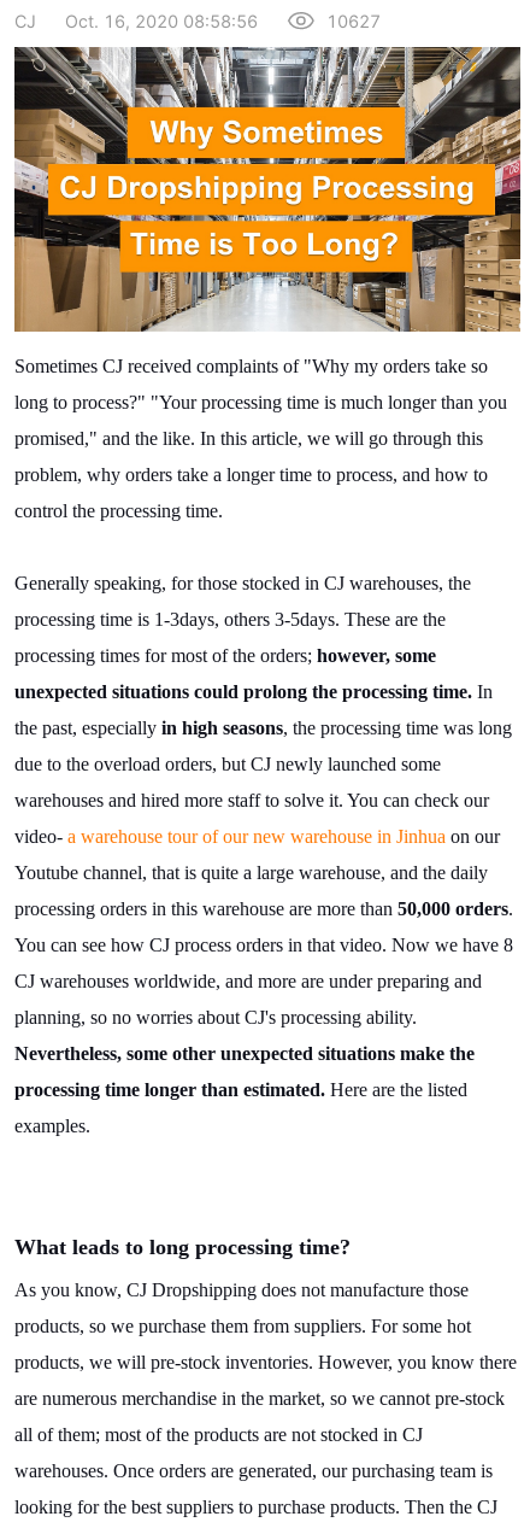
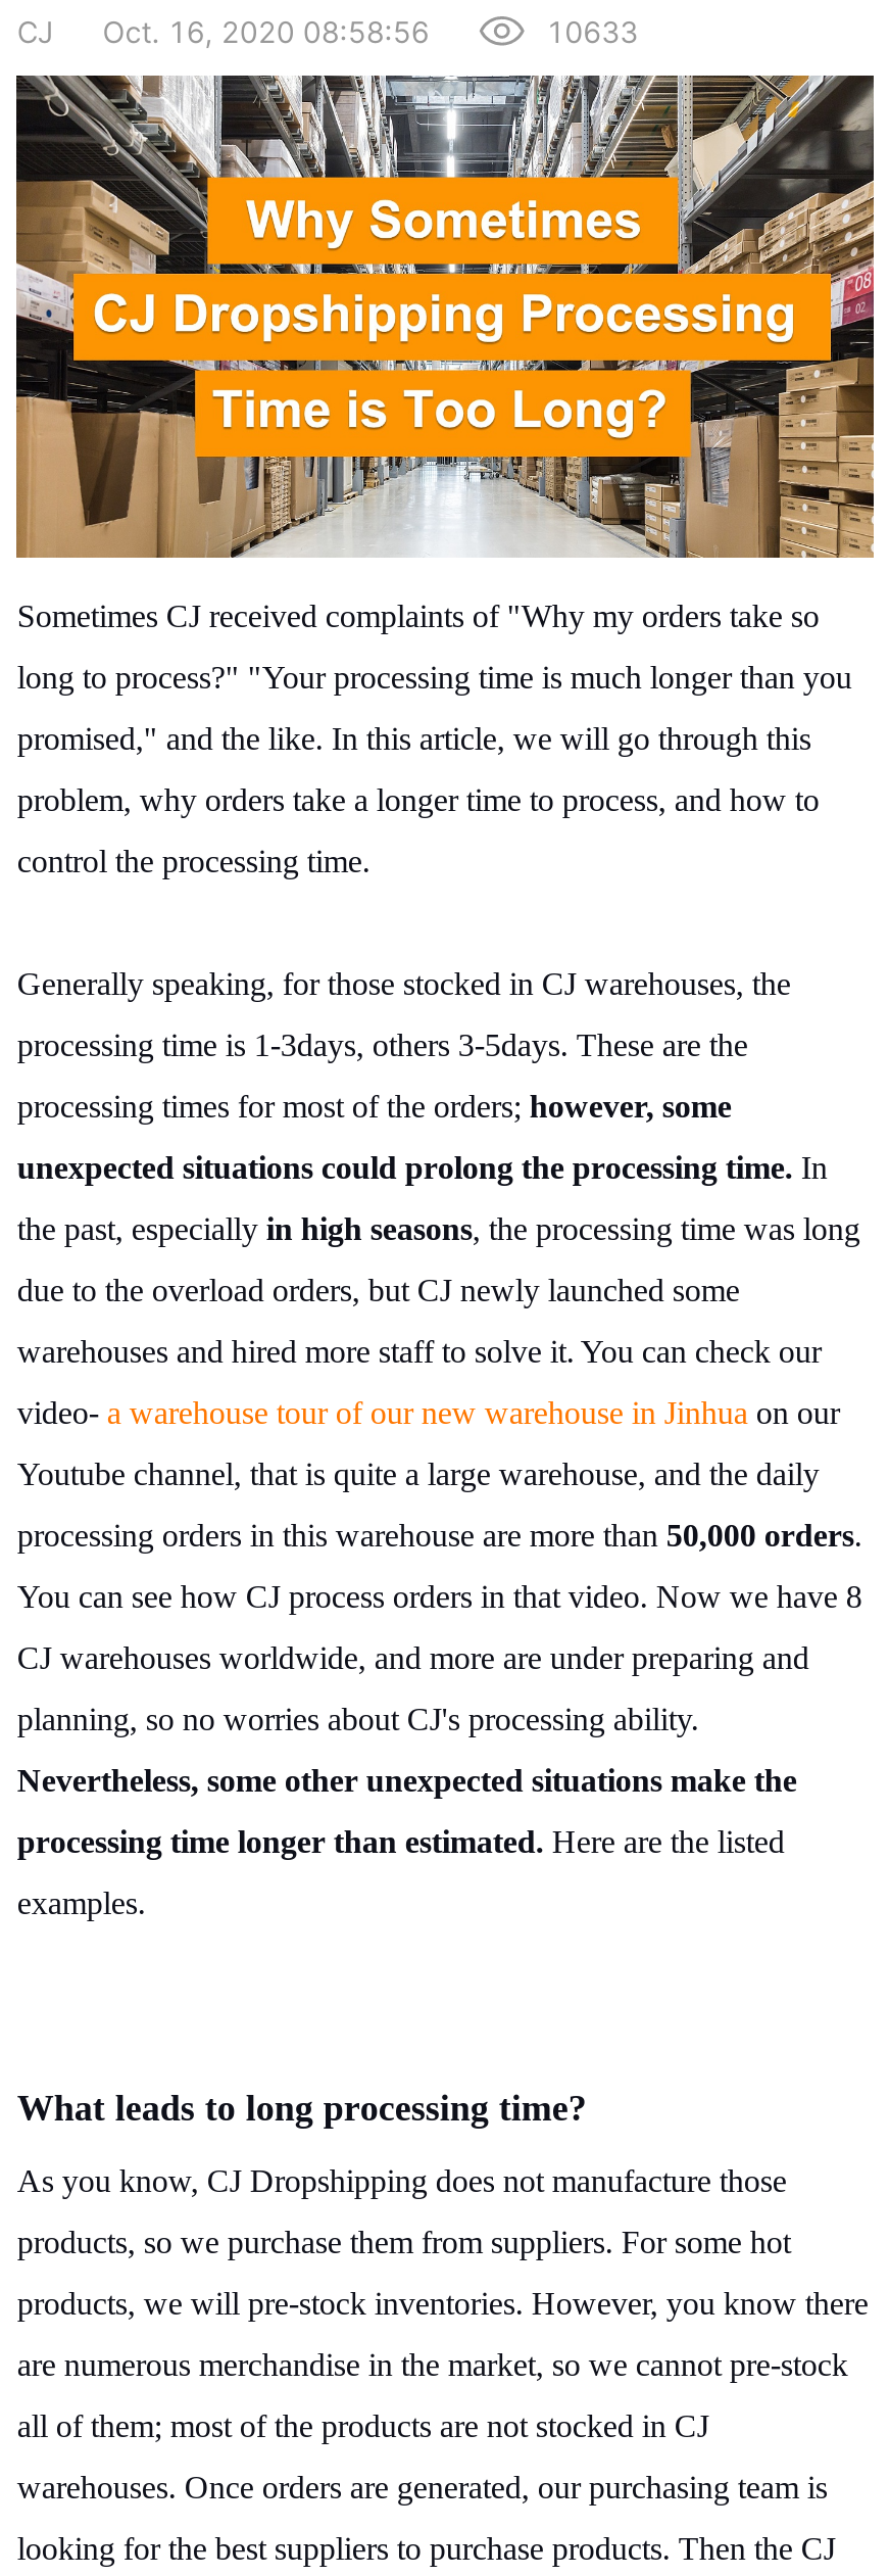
- 10627
+ 10633
